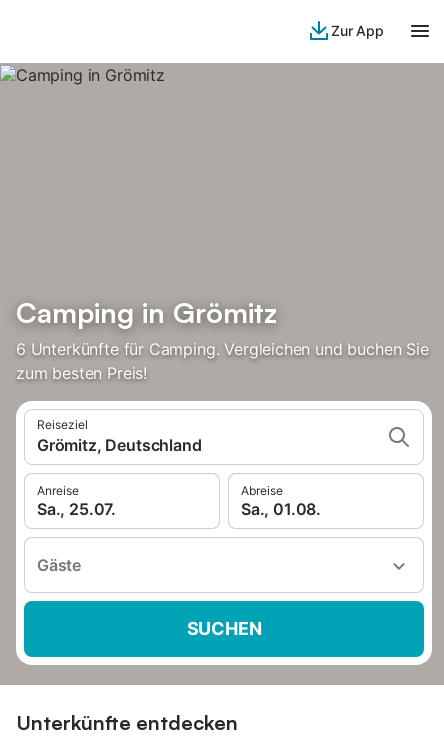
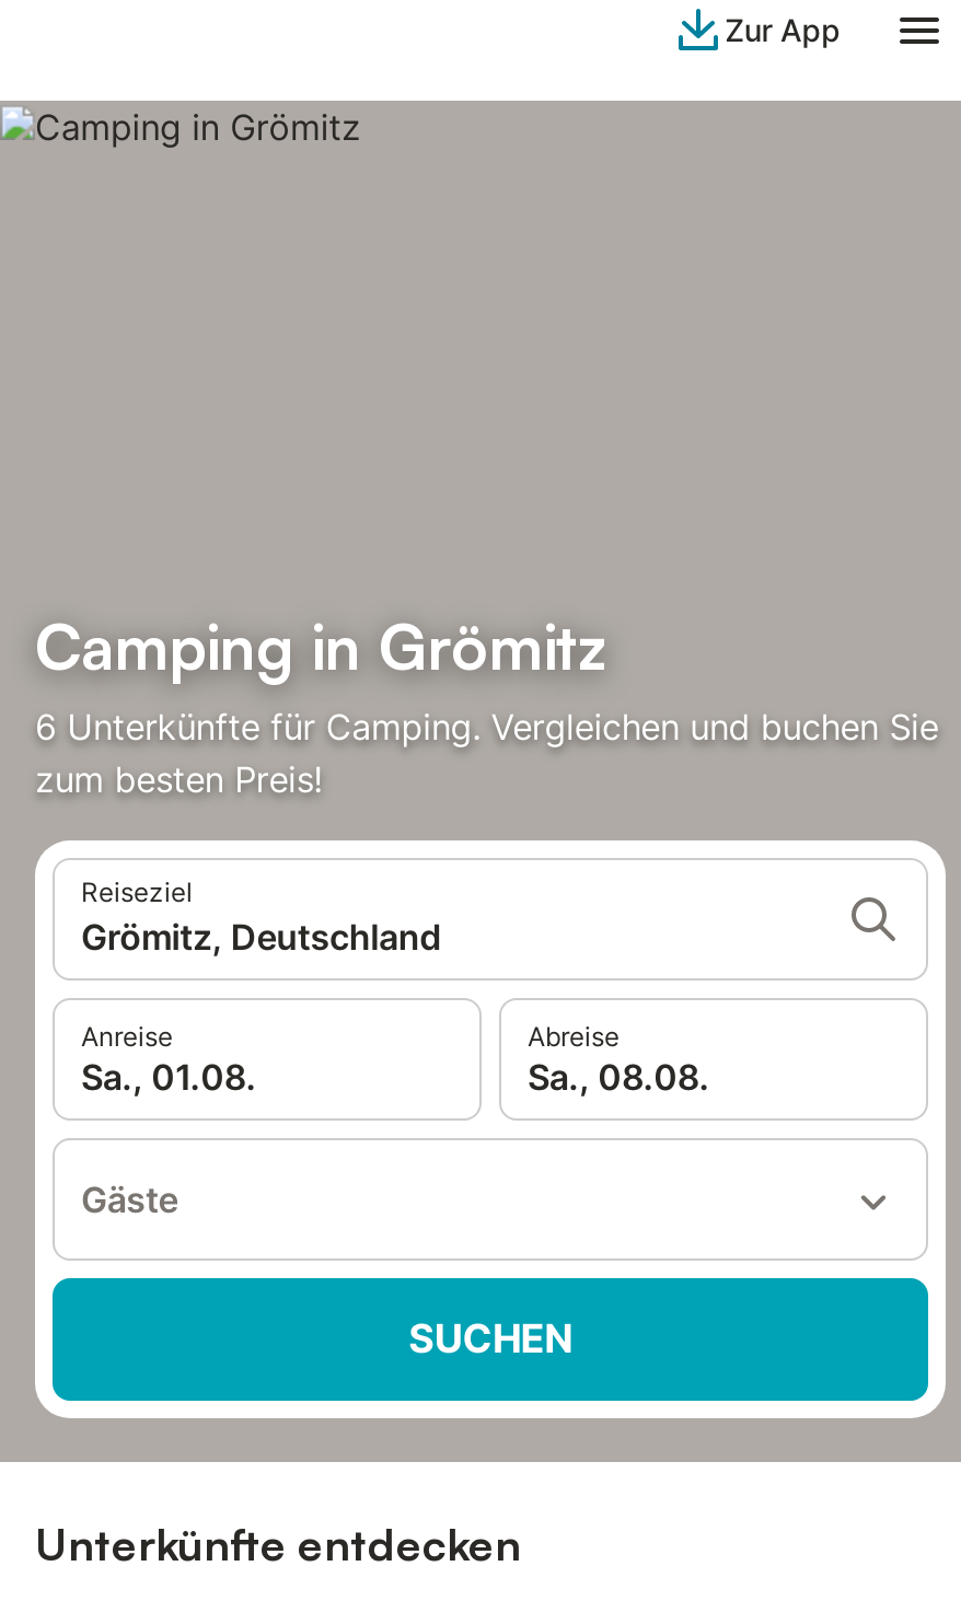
- Sa., 25.07.
+ Sa., 01.08.

- Sa., 01.08.
+ Sa., 08.08.
